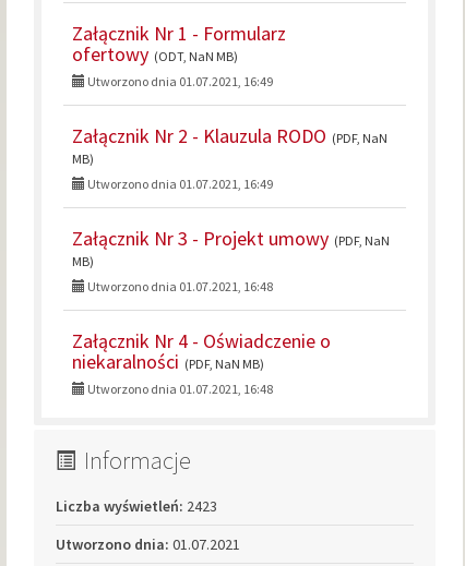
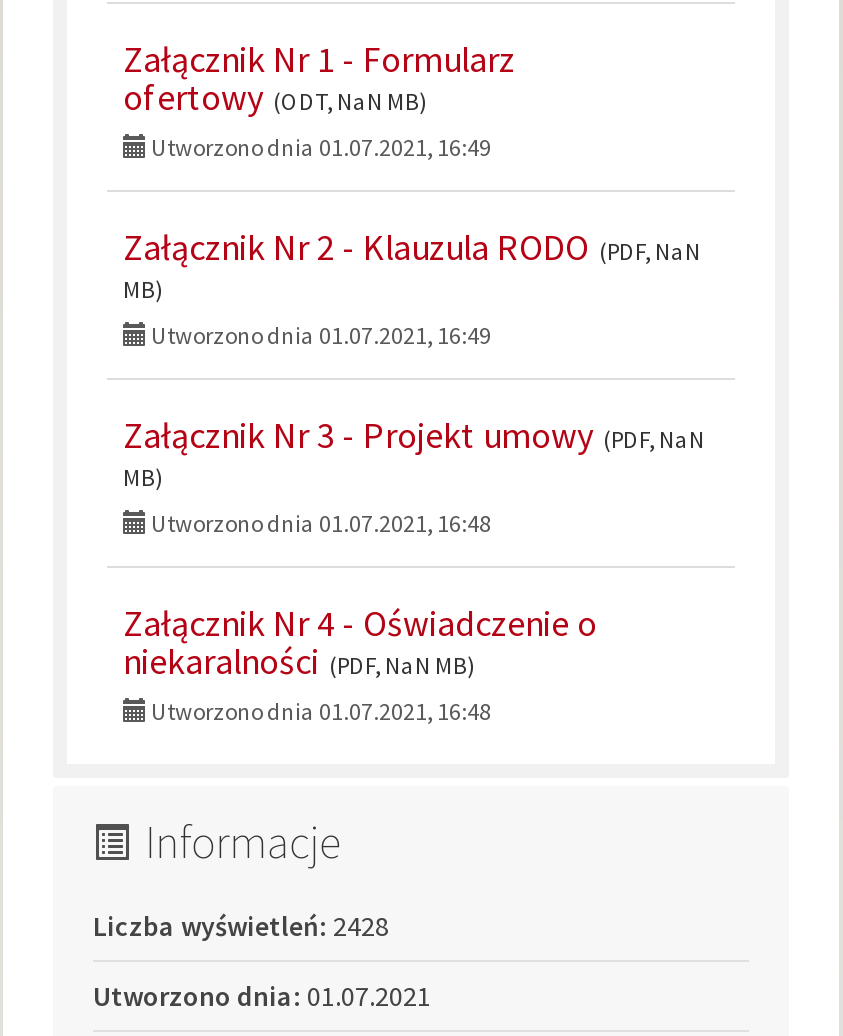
- Liczba wyświetleń: 2423
+ Liczba wyświetleń: 2428
